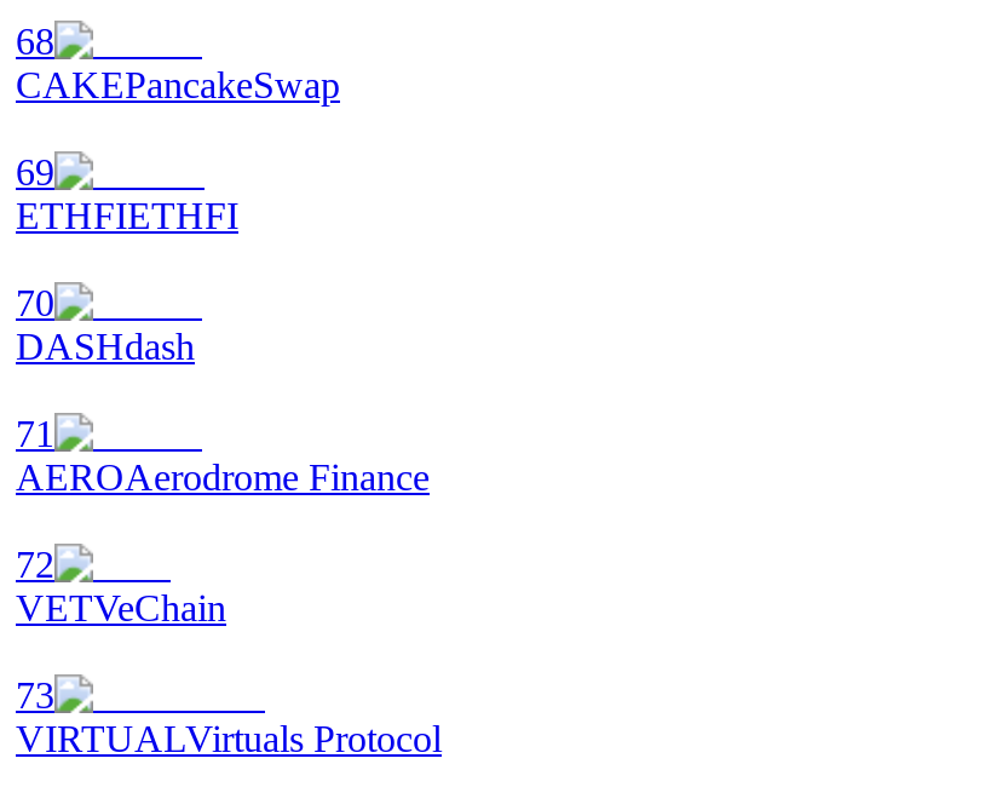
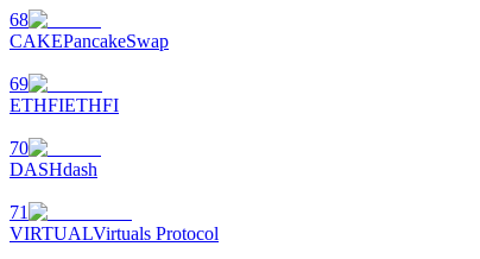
- AEROAerodrome Finance
- 72
- VETVeChain
- 73
